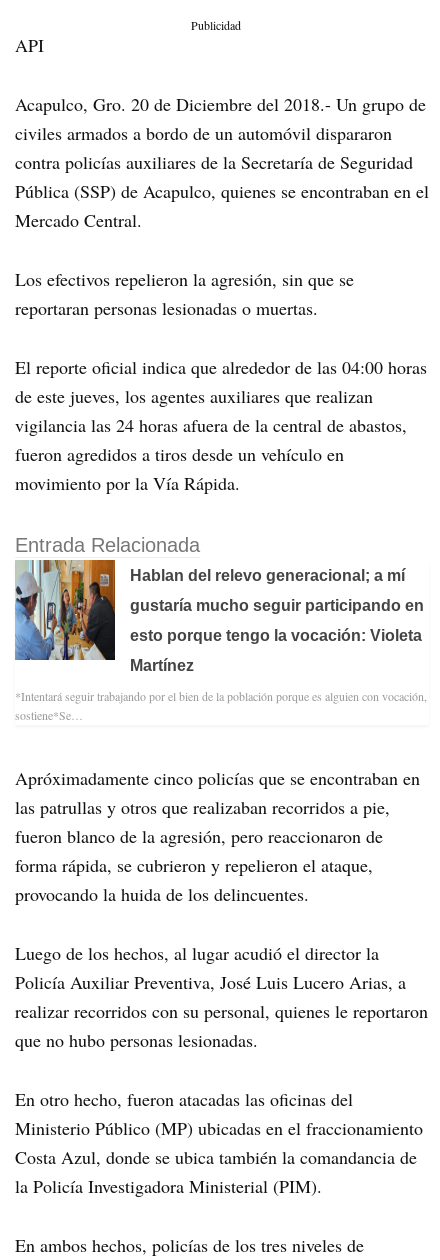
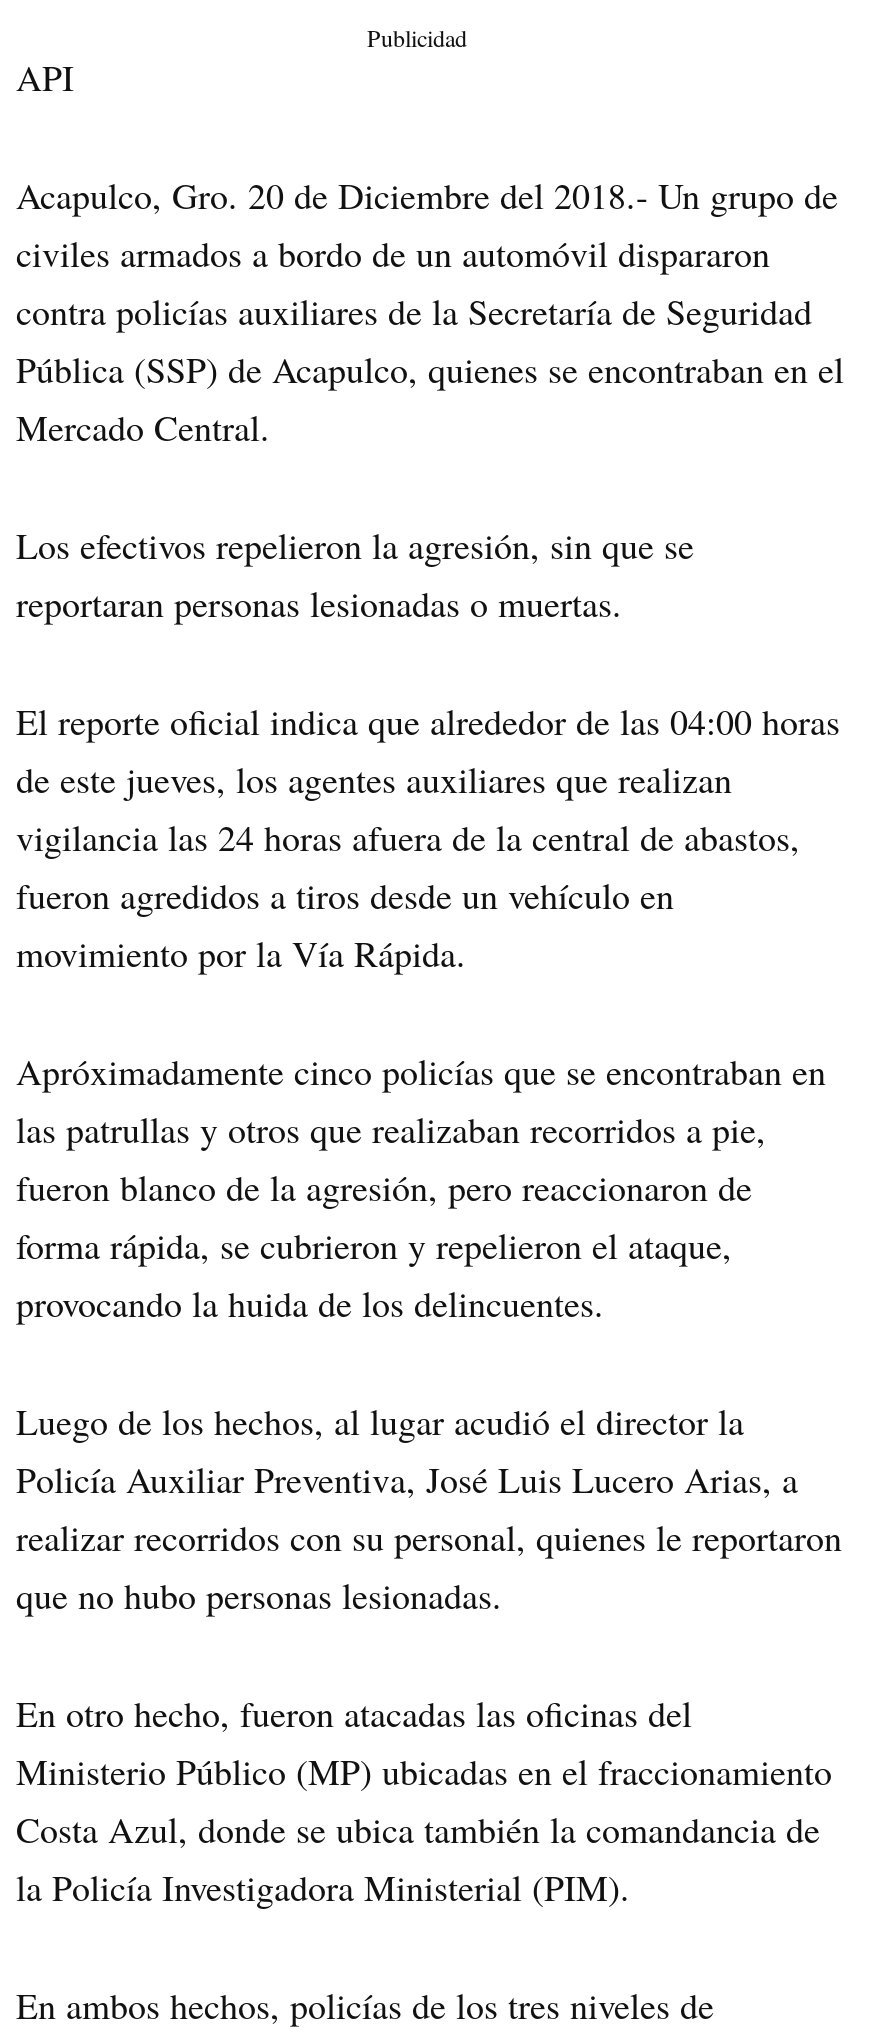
- [image]
- Entrada Relacionada
- Hablan del relevo generacional; a mí
- gustaría mucho seguir participando en
- esto porque tengo la vocación: Violeta
- Martínez
- *Intentará seguir trabajando por el bien de la población porque es alguien con vocación,
- sostiene*Se…
